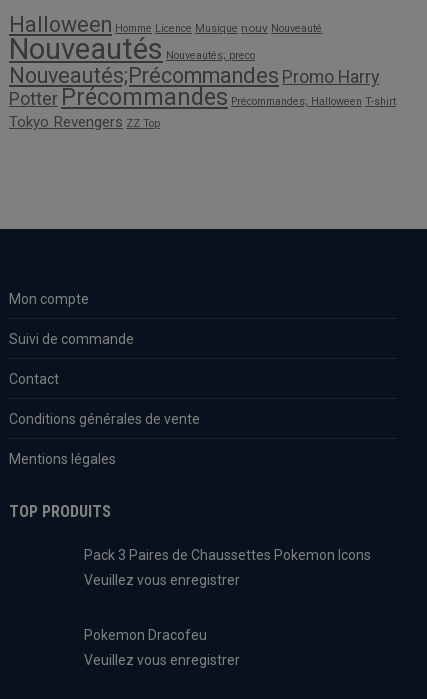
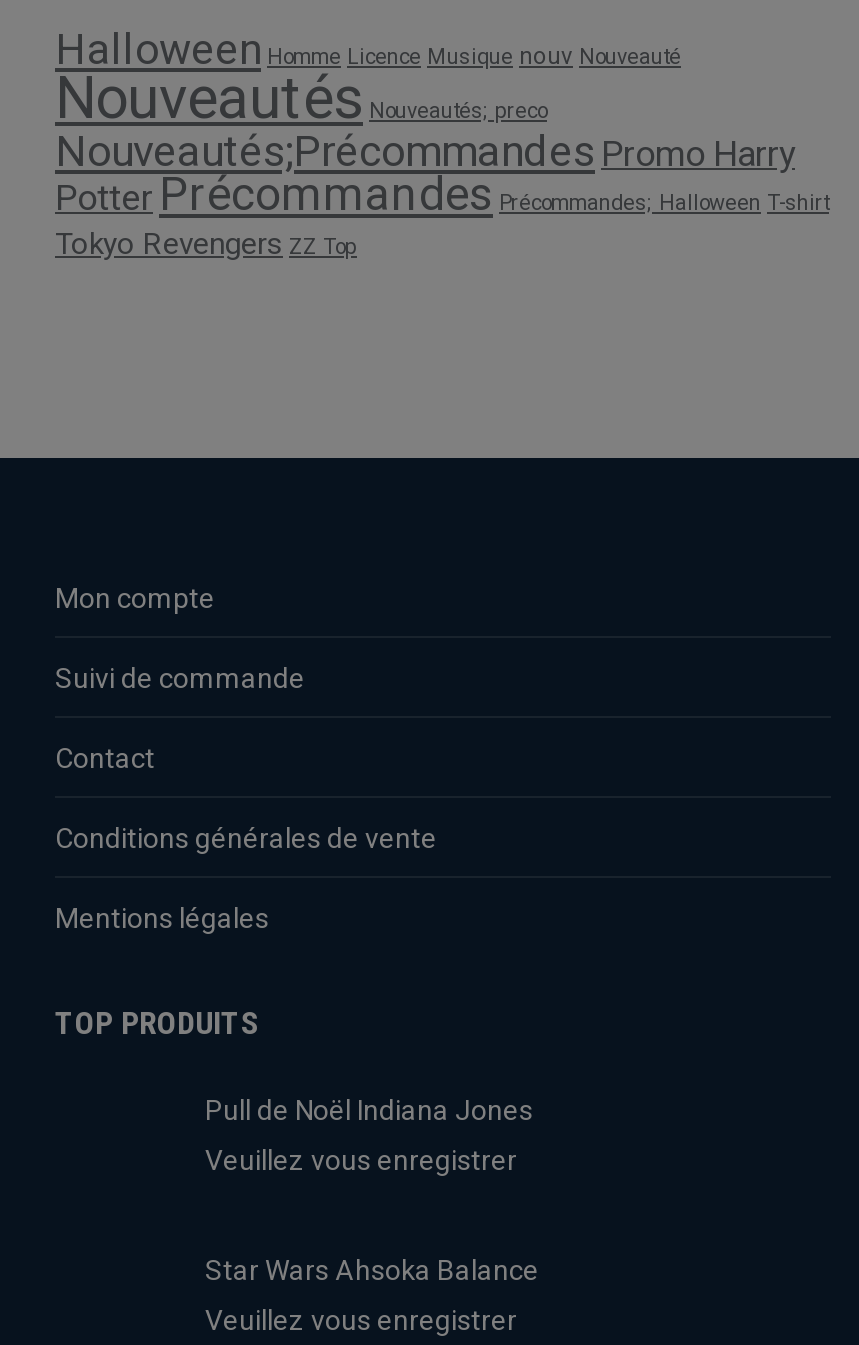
- Pack 3 Paires de Chaussettes Pokemon Icons
+ Pull de Noël Indiana Jones

- Pokemon Dracofeu
+ Star Wars Ahsoka Balance
